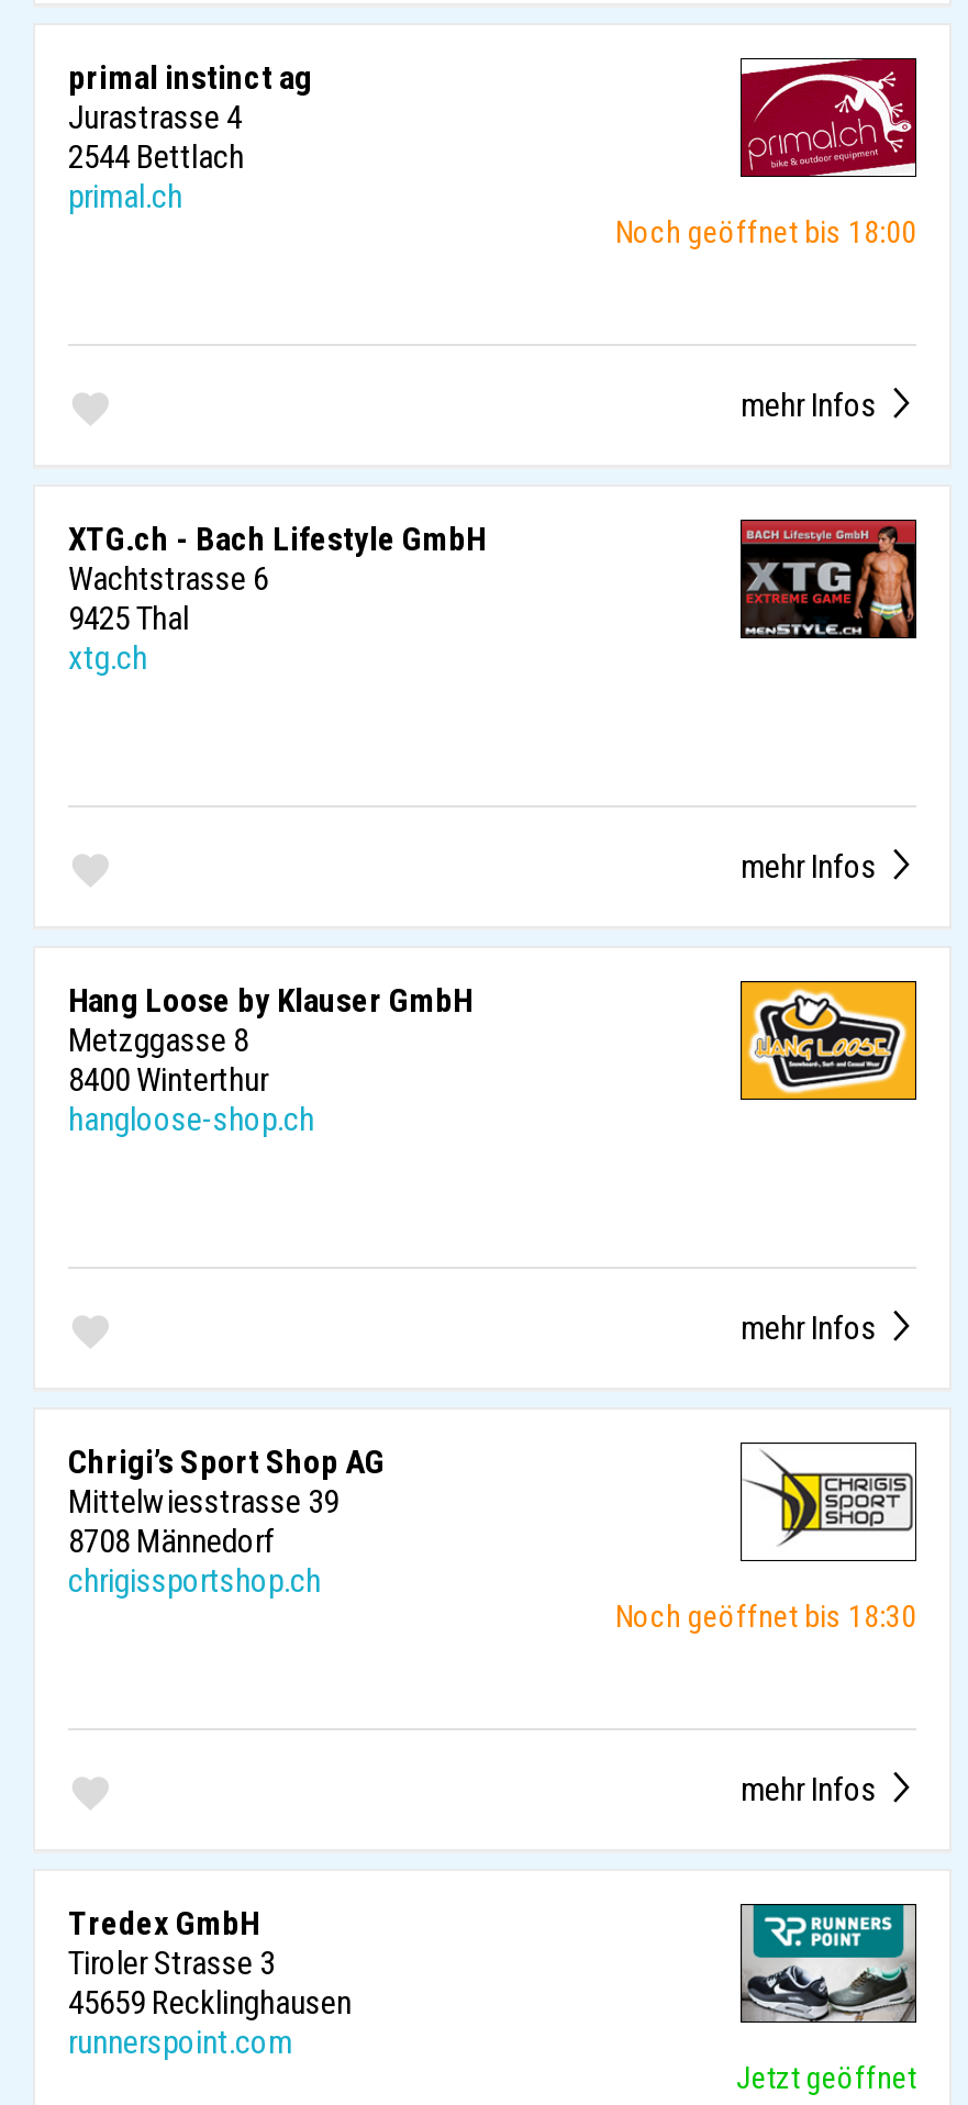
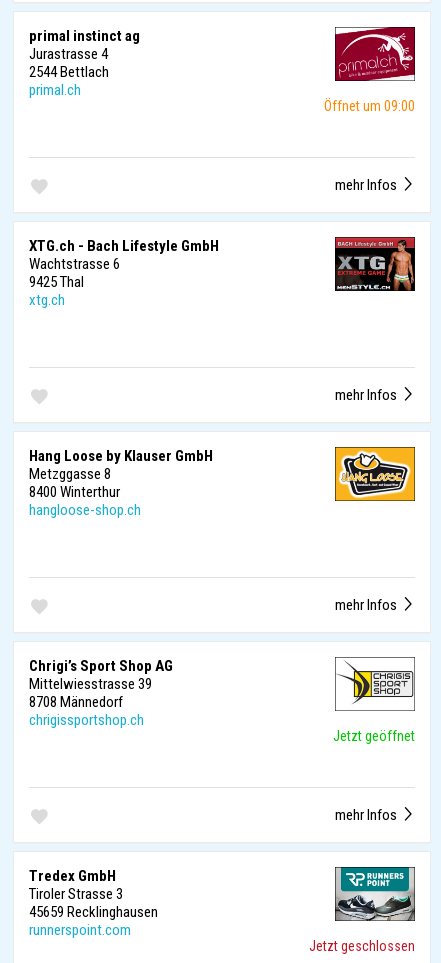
- Noch geöffnet bis 18:00
+ Öffnet um 09:00

- Noch geöffnet bis 18:30

+ Jetzt geschlossen

moved up: Jetzt geöffnet
